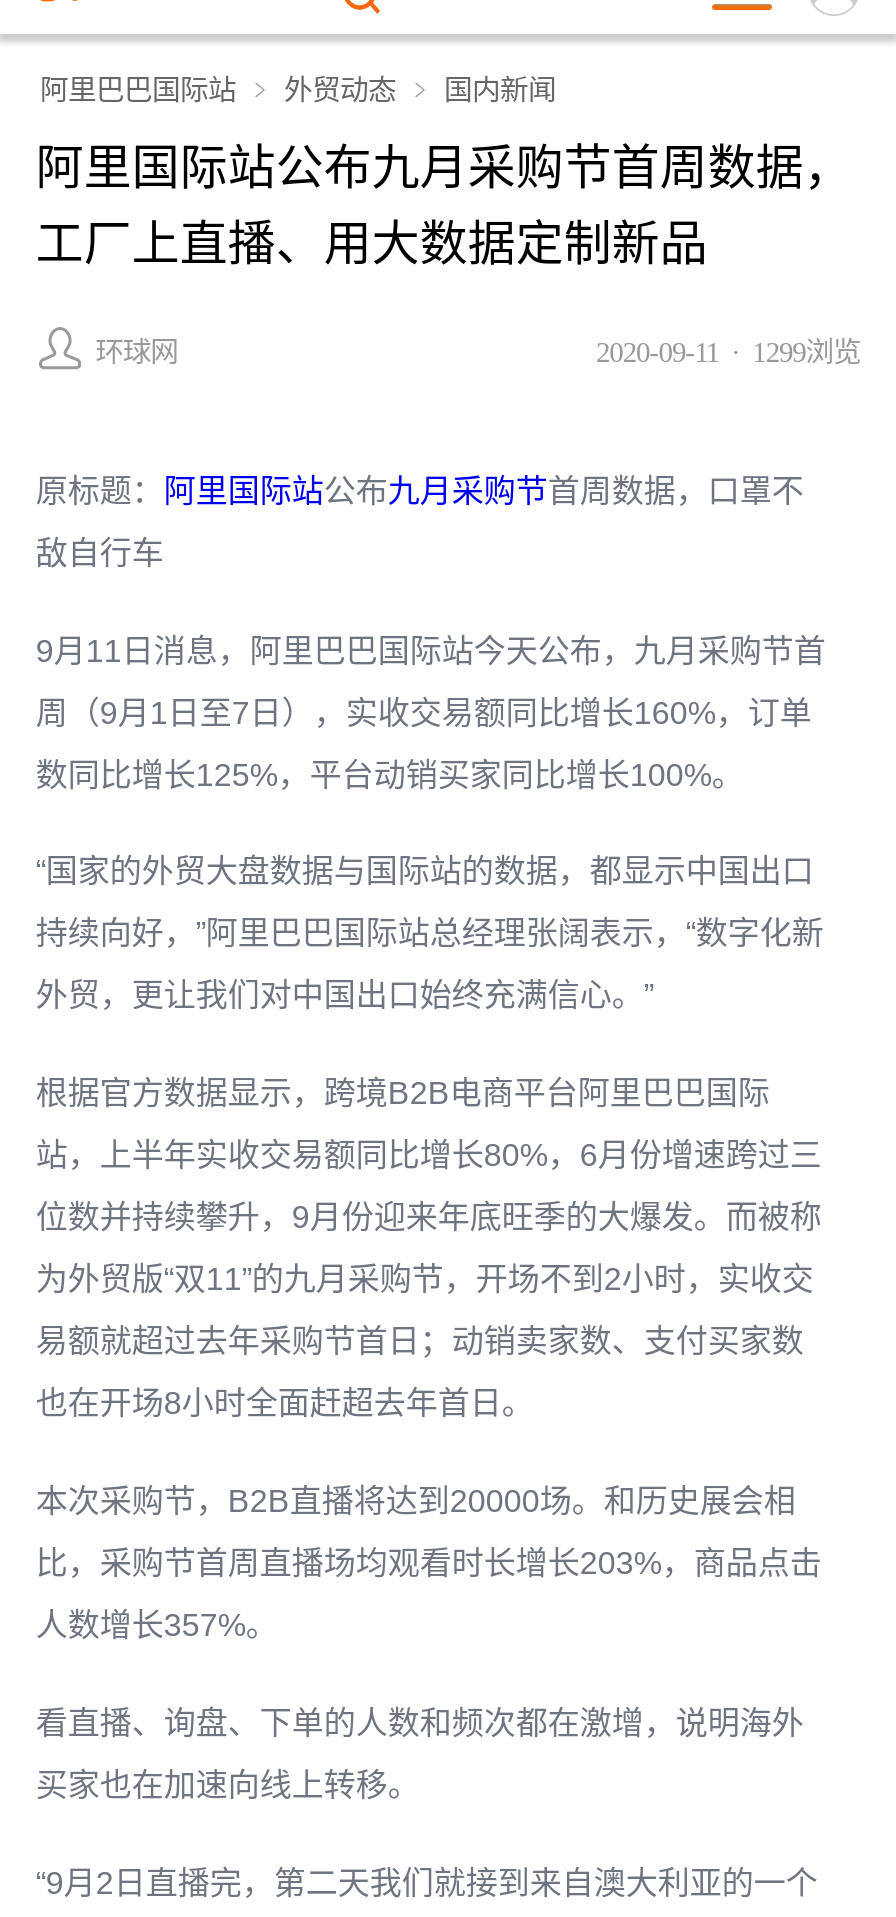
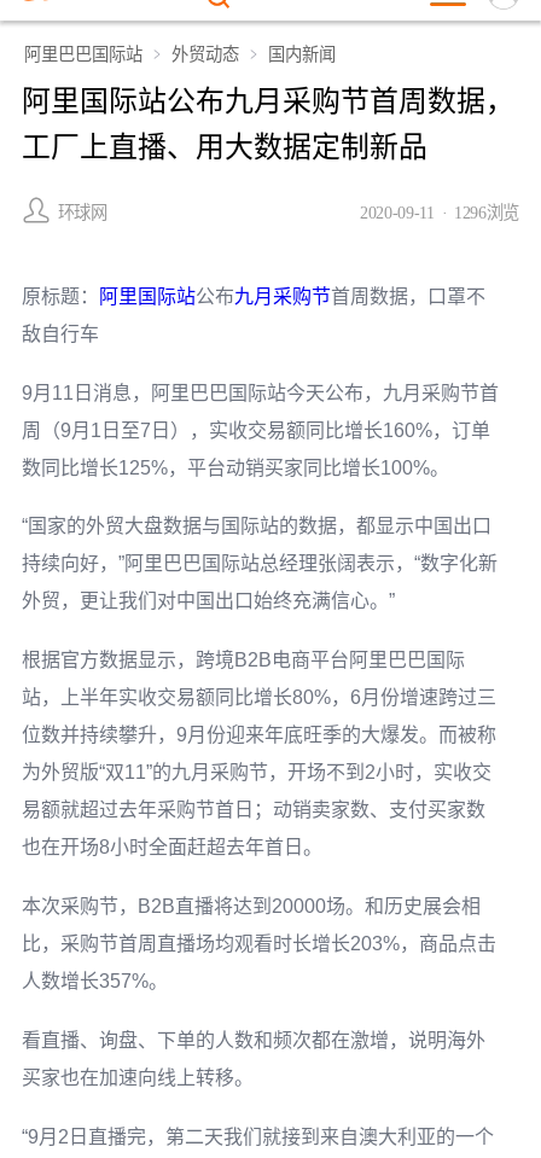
- 2020-09-11 · 1299浏览
+ 2020-09-11 · 1296浏览
